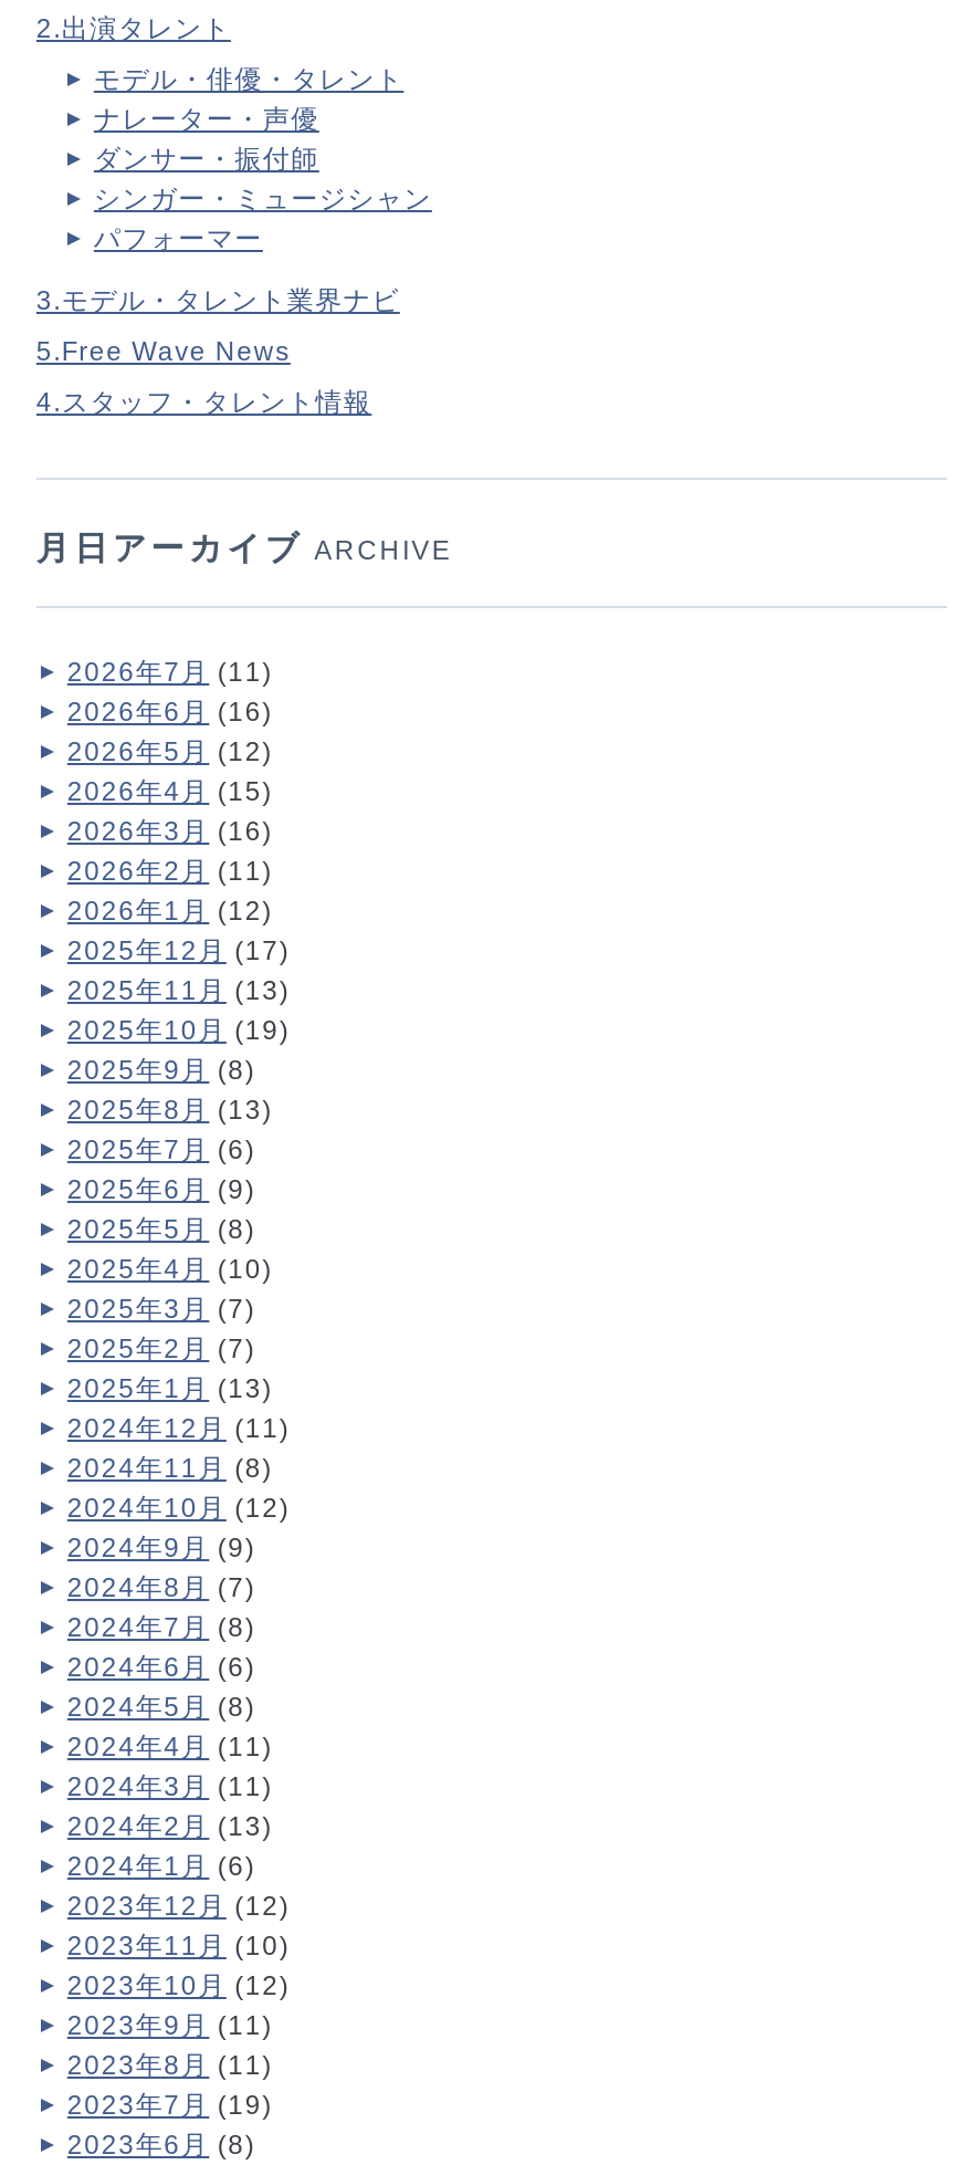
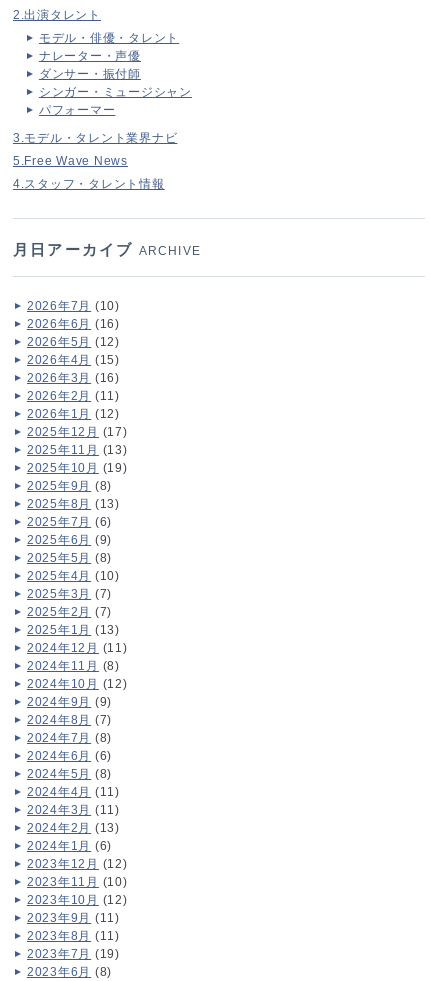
- 2026年7月(11)
+ 2026年7月(10)
